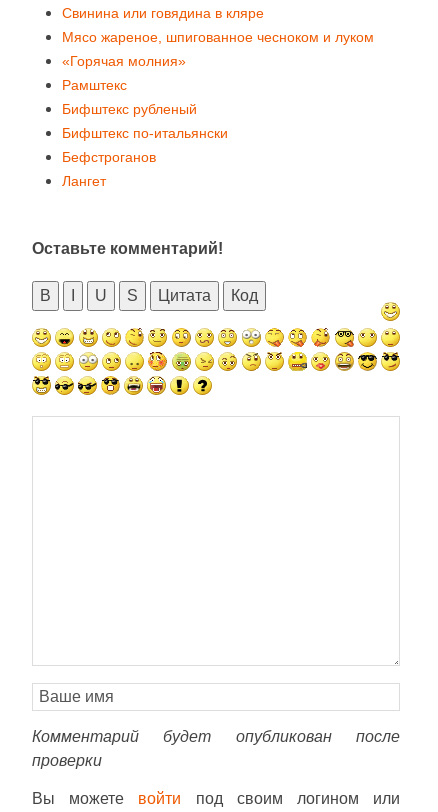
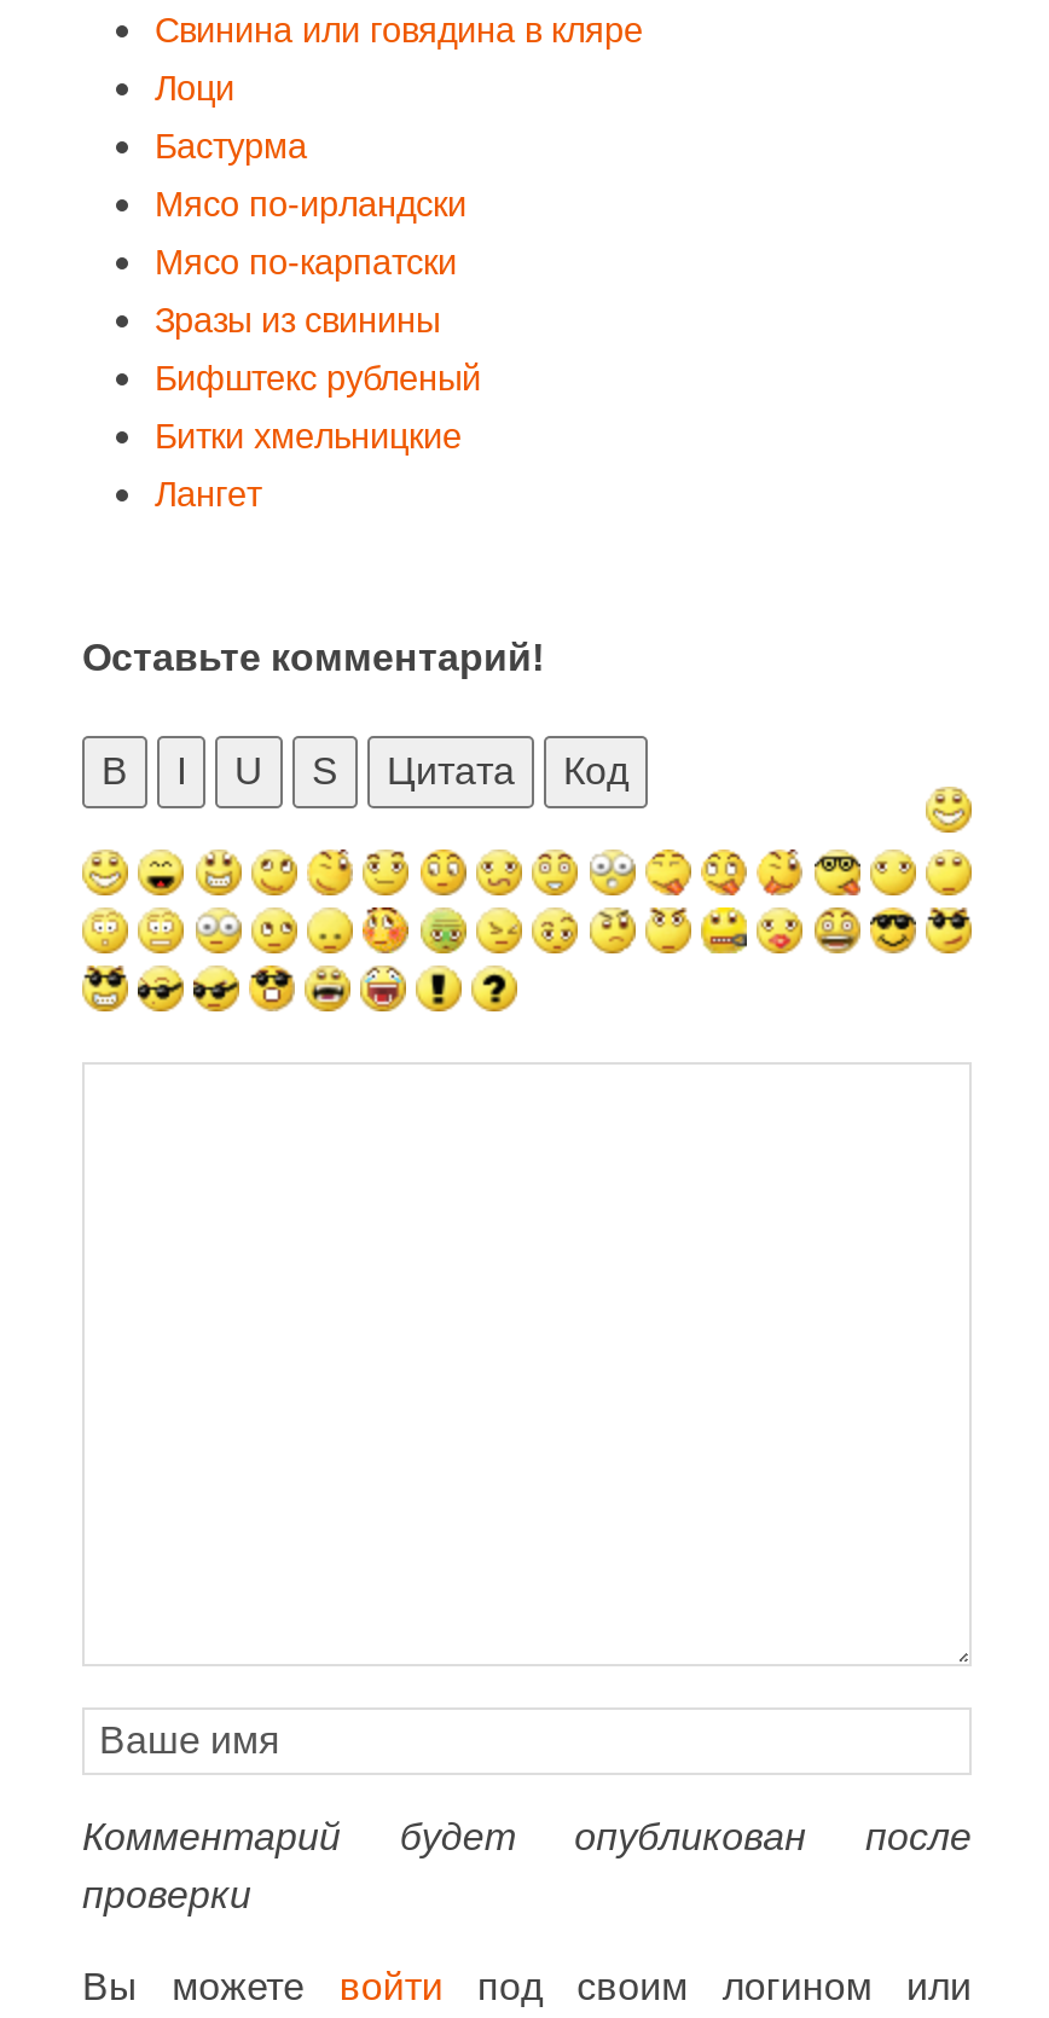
- Мясо жареное, шпигованное чесноком и луком
- «Горячая молния»
- Рамштекс
+ Лоци
+ Бастурма
+ Мясо по-ирландски
+ Мясо по-карпатски
+ Зразы из свинины

moved down: Бифштекс рубленый

- Бифштекс по-итальянски
- Бефстроганов
+ Битки хмельницкие
